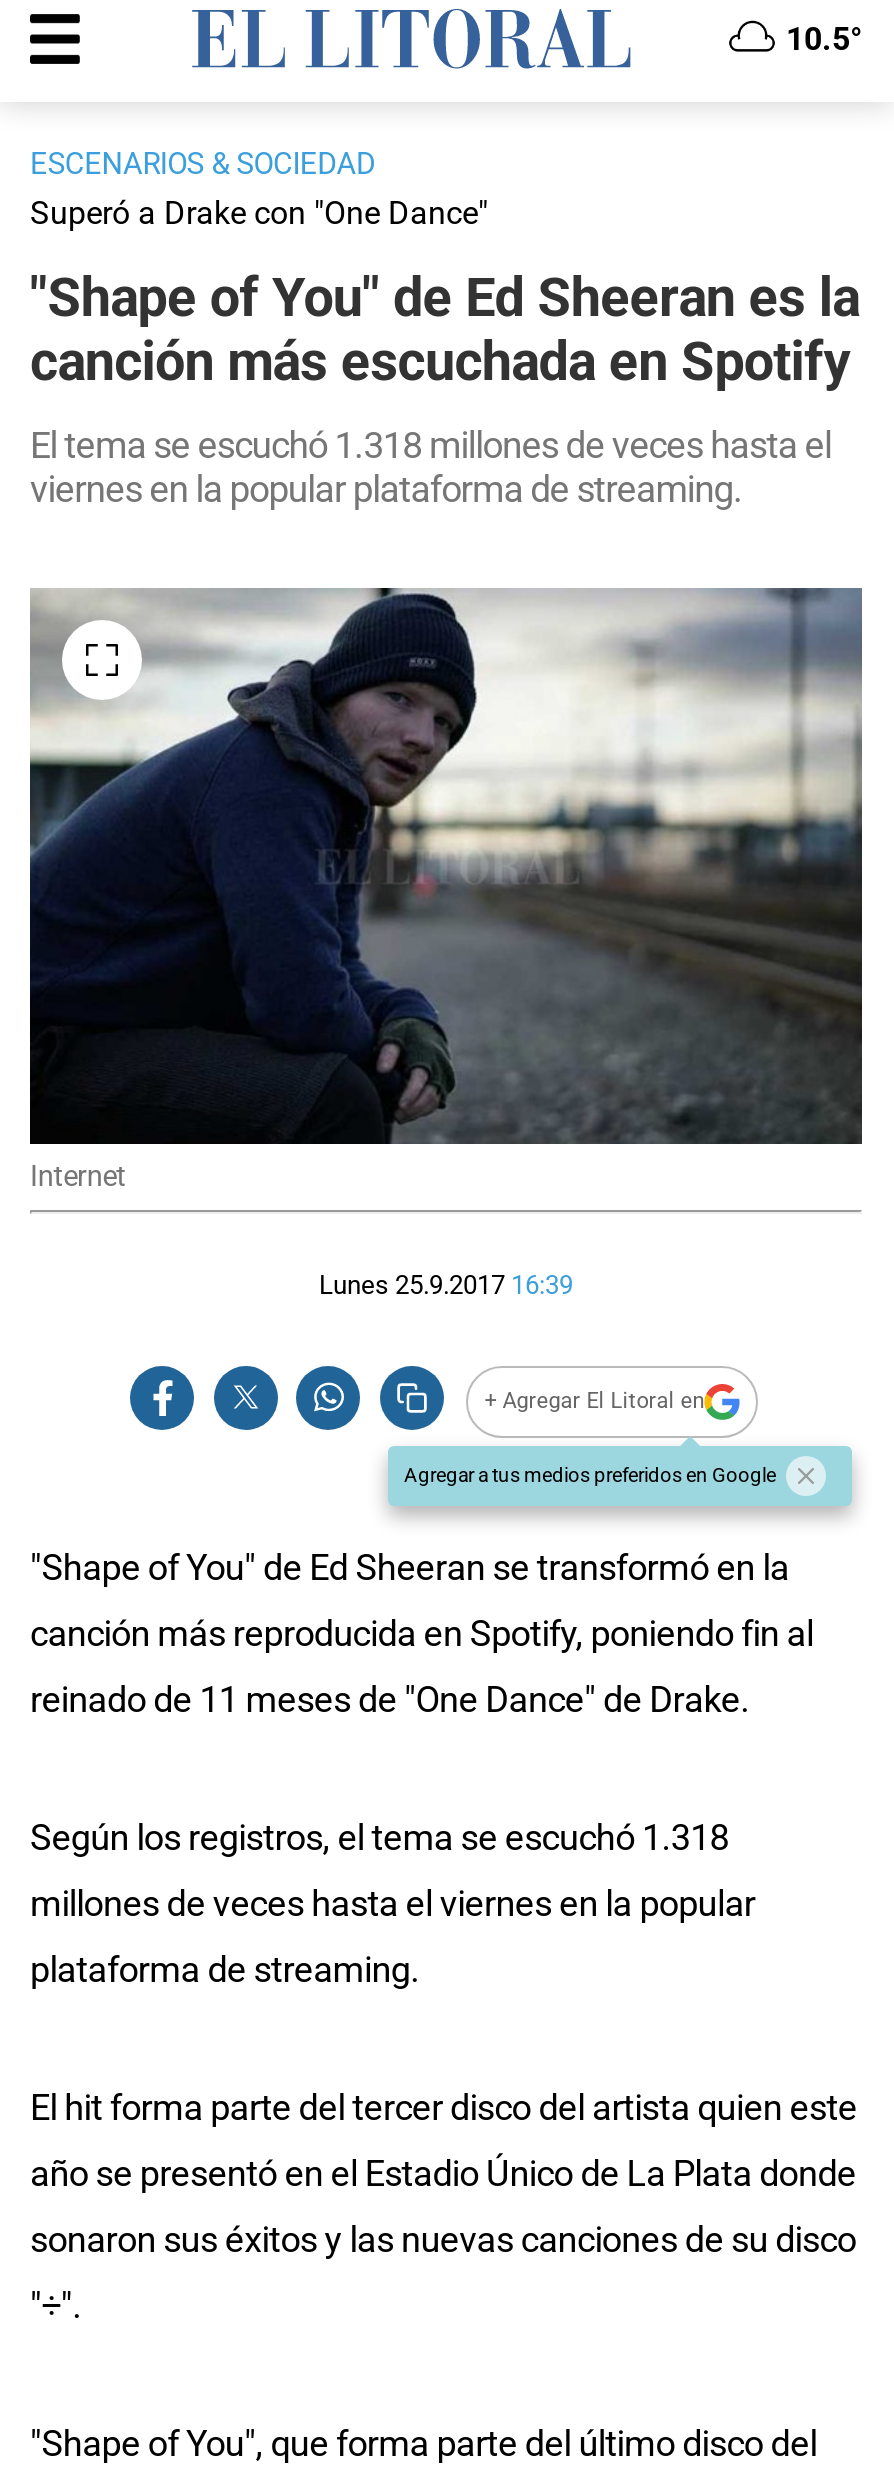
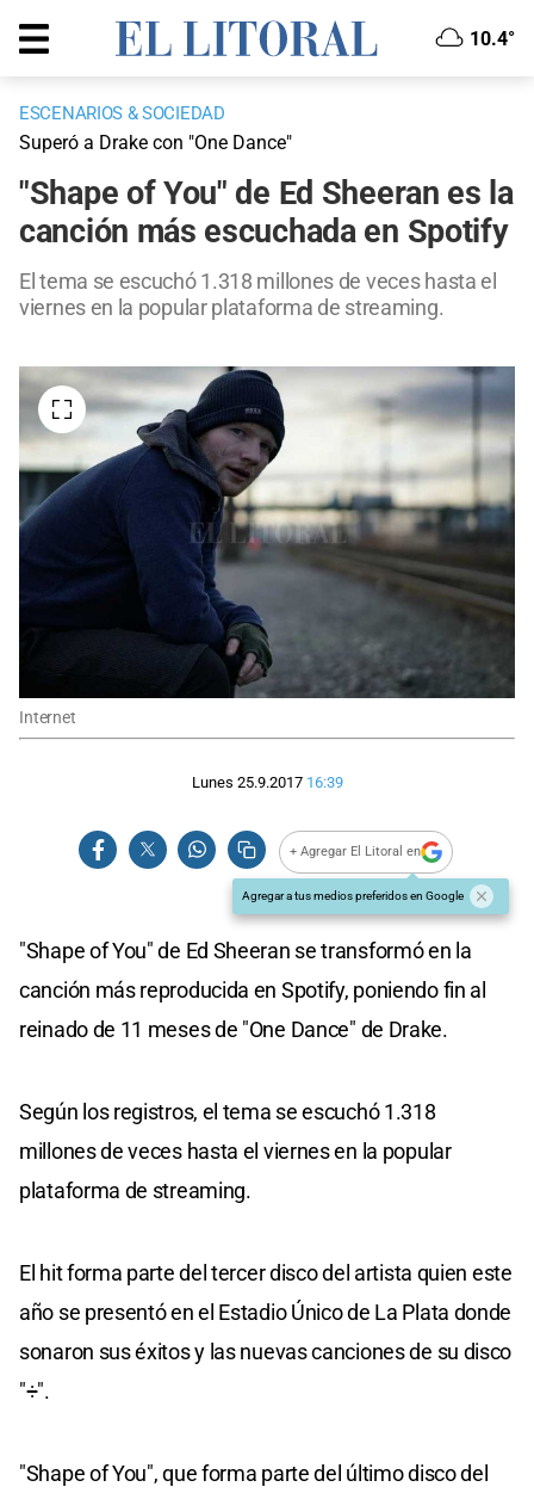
- 10.5°
+ 10.4°
